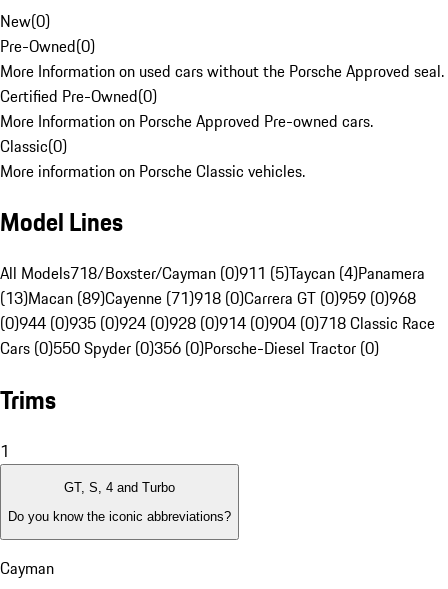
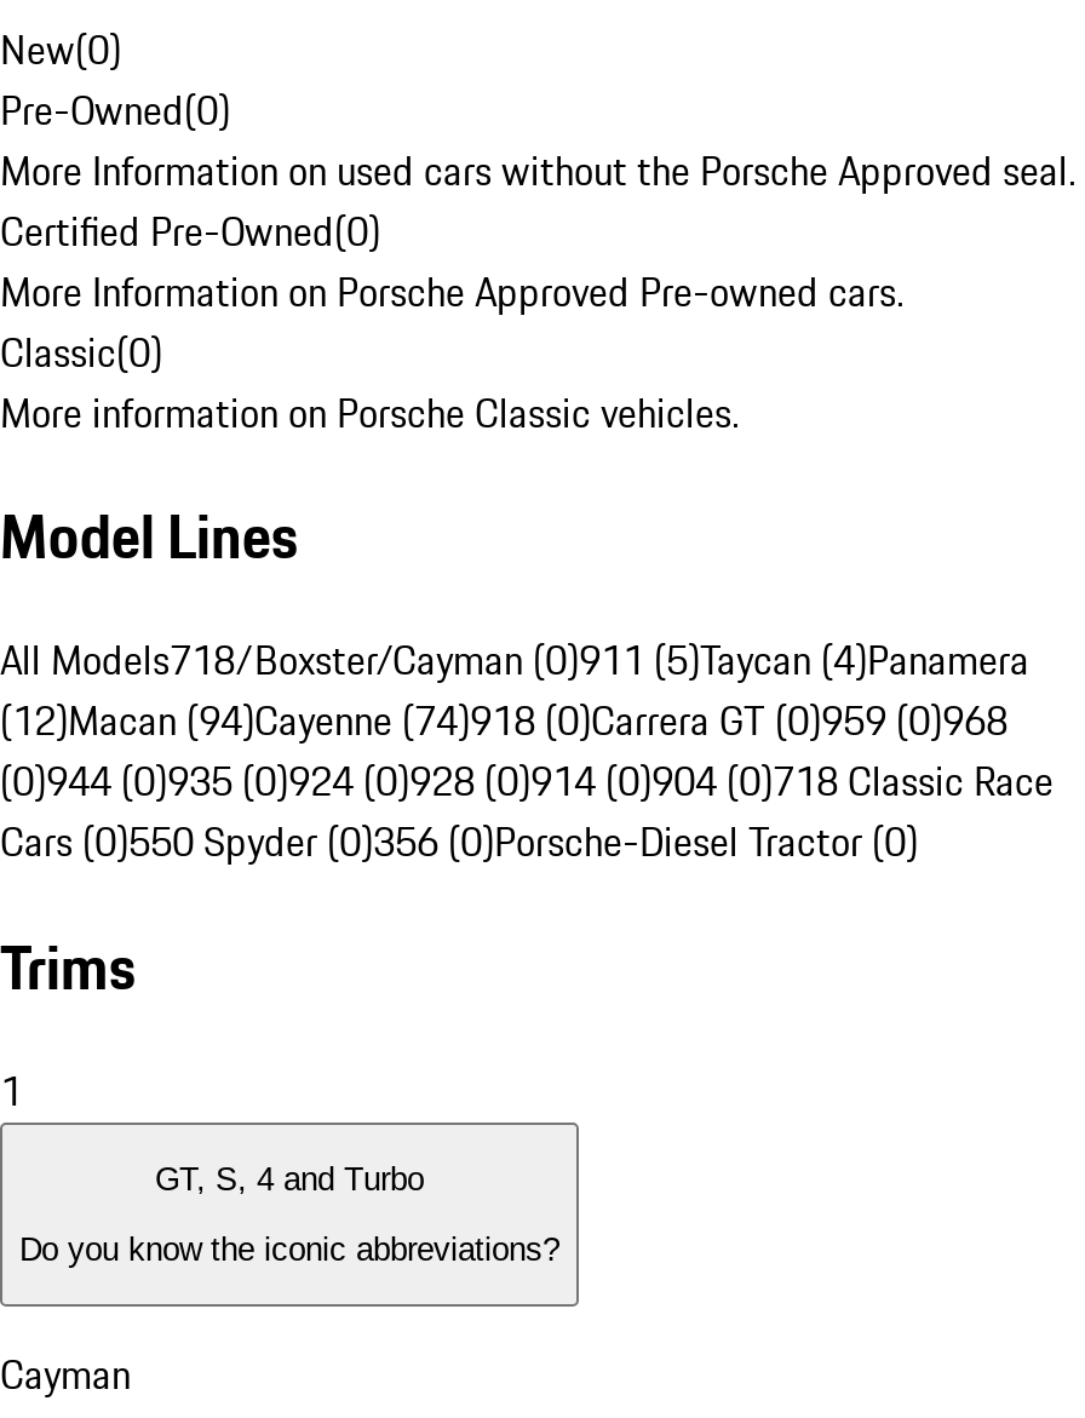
- (13)Macan (89)Cayenne (71)918 (0)Carrera GT (0)959 (0)968
+ (12)Macan (94)Cayenne (74)918 (0)Carrera GT (0)959 (0)968
